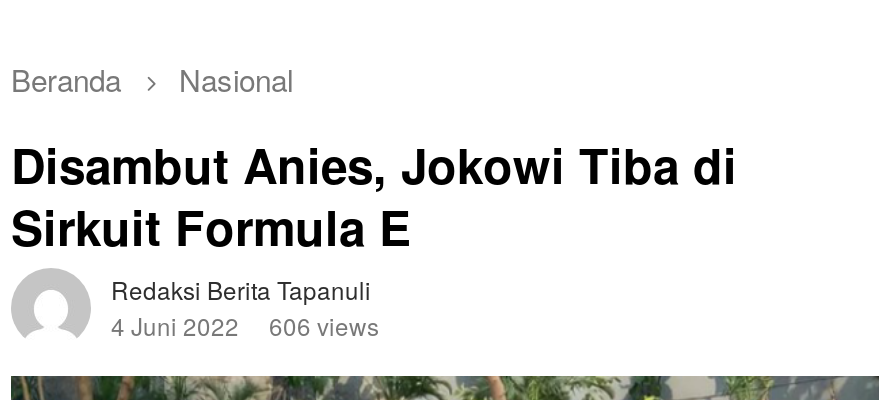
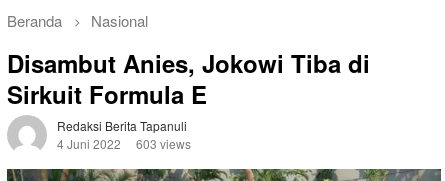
- 4 Juni 2022 606 views
+ 4 Juni 2022 603 views
